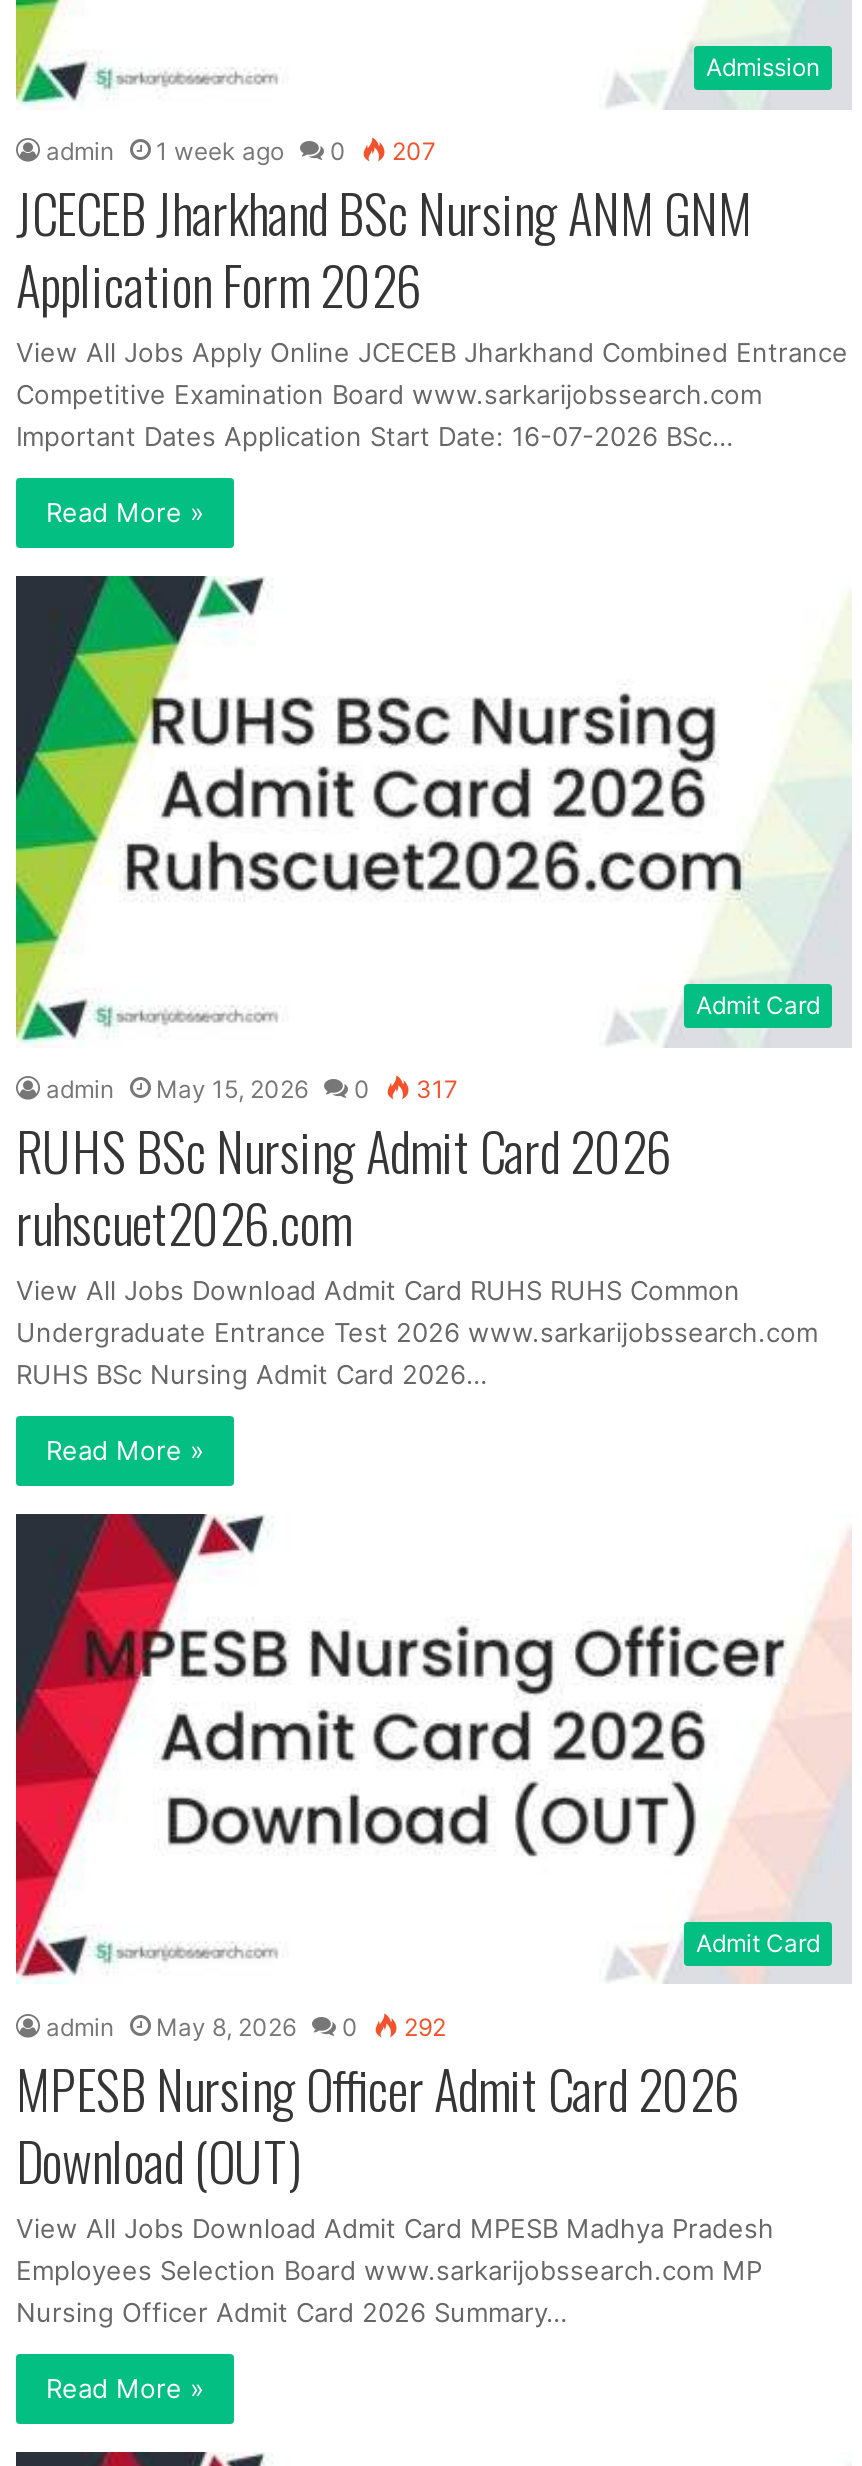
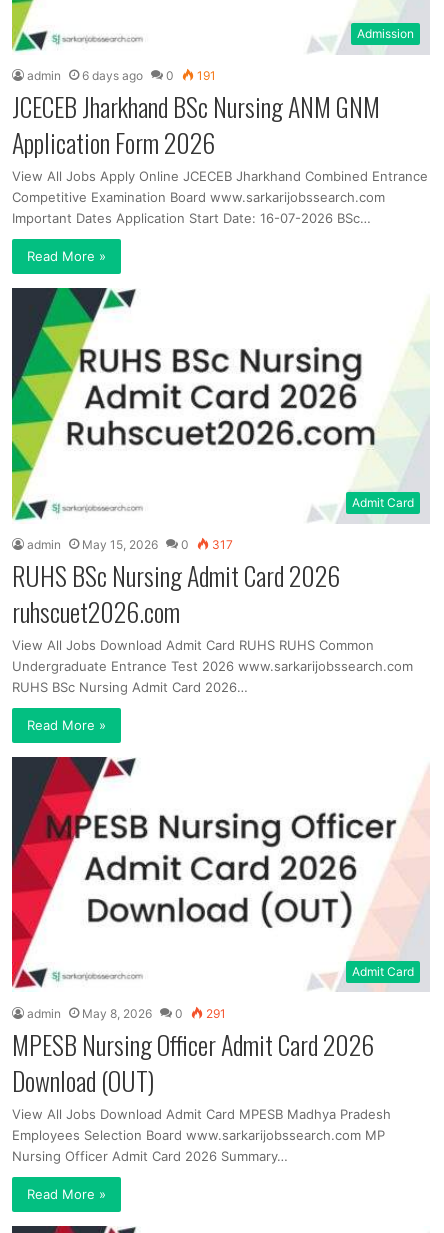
- 1 week ago
+ 6 days ago

- 207
+ 191

- admin May 8, 2026 0 292
+ admin May 8, 2026 0 291
